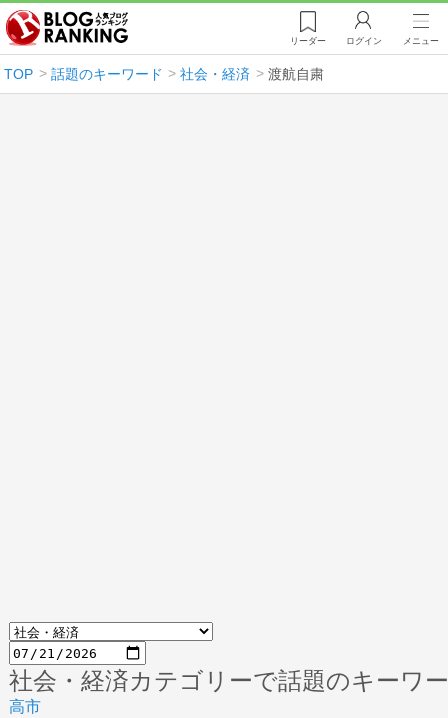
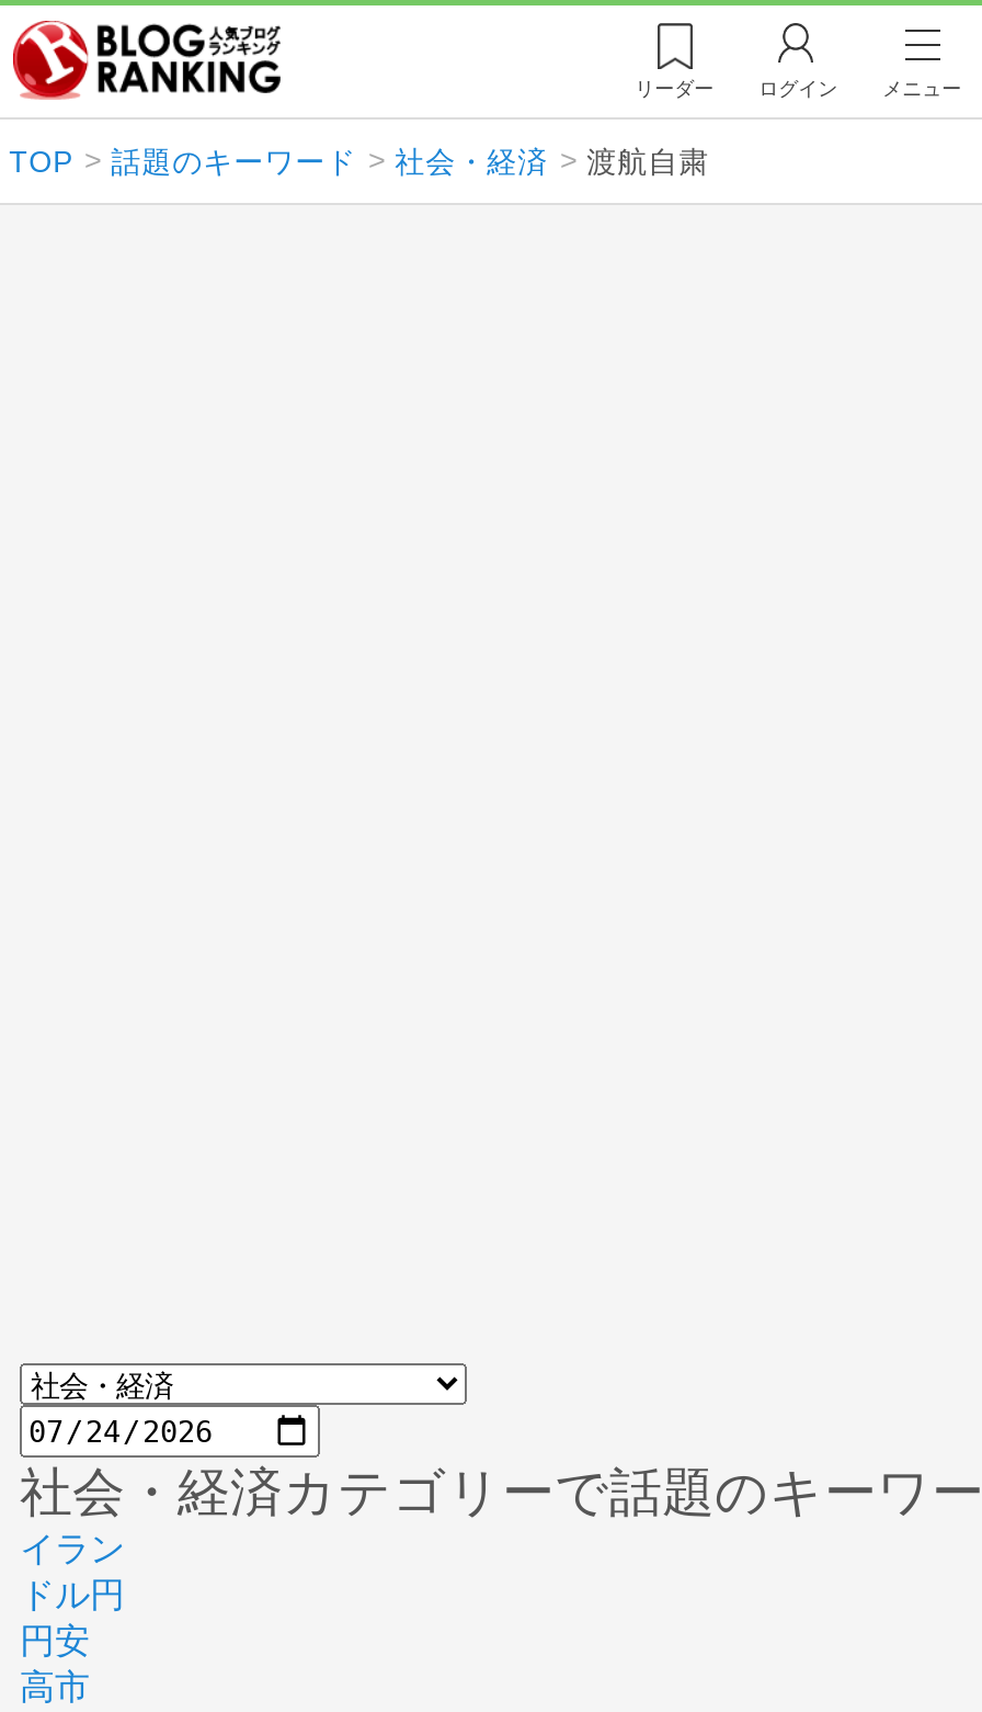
+ イラン
+ ドル円
+ 円安
